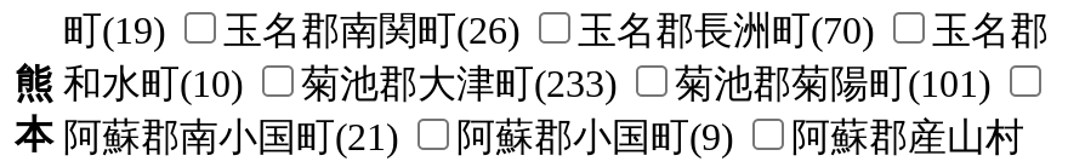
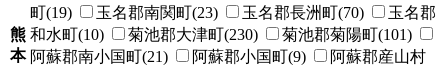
- 玉名郡南関町(26)
+ 玉名郡南関町(23)

- 菊池郡大津町(233)
+ 菊池郡大津町(230)
